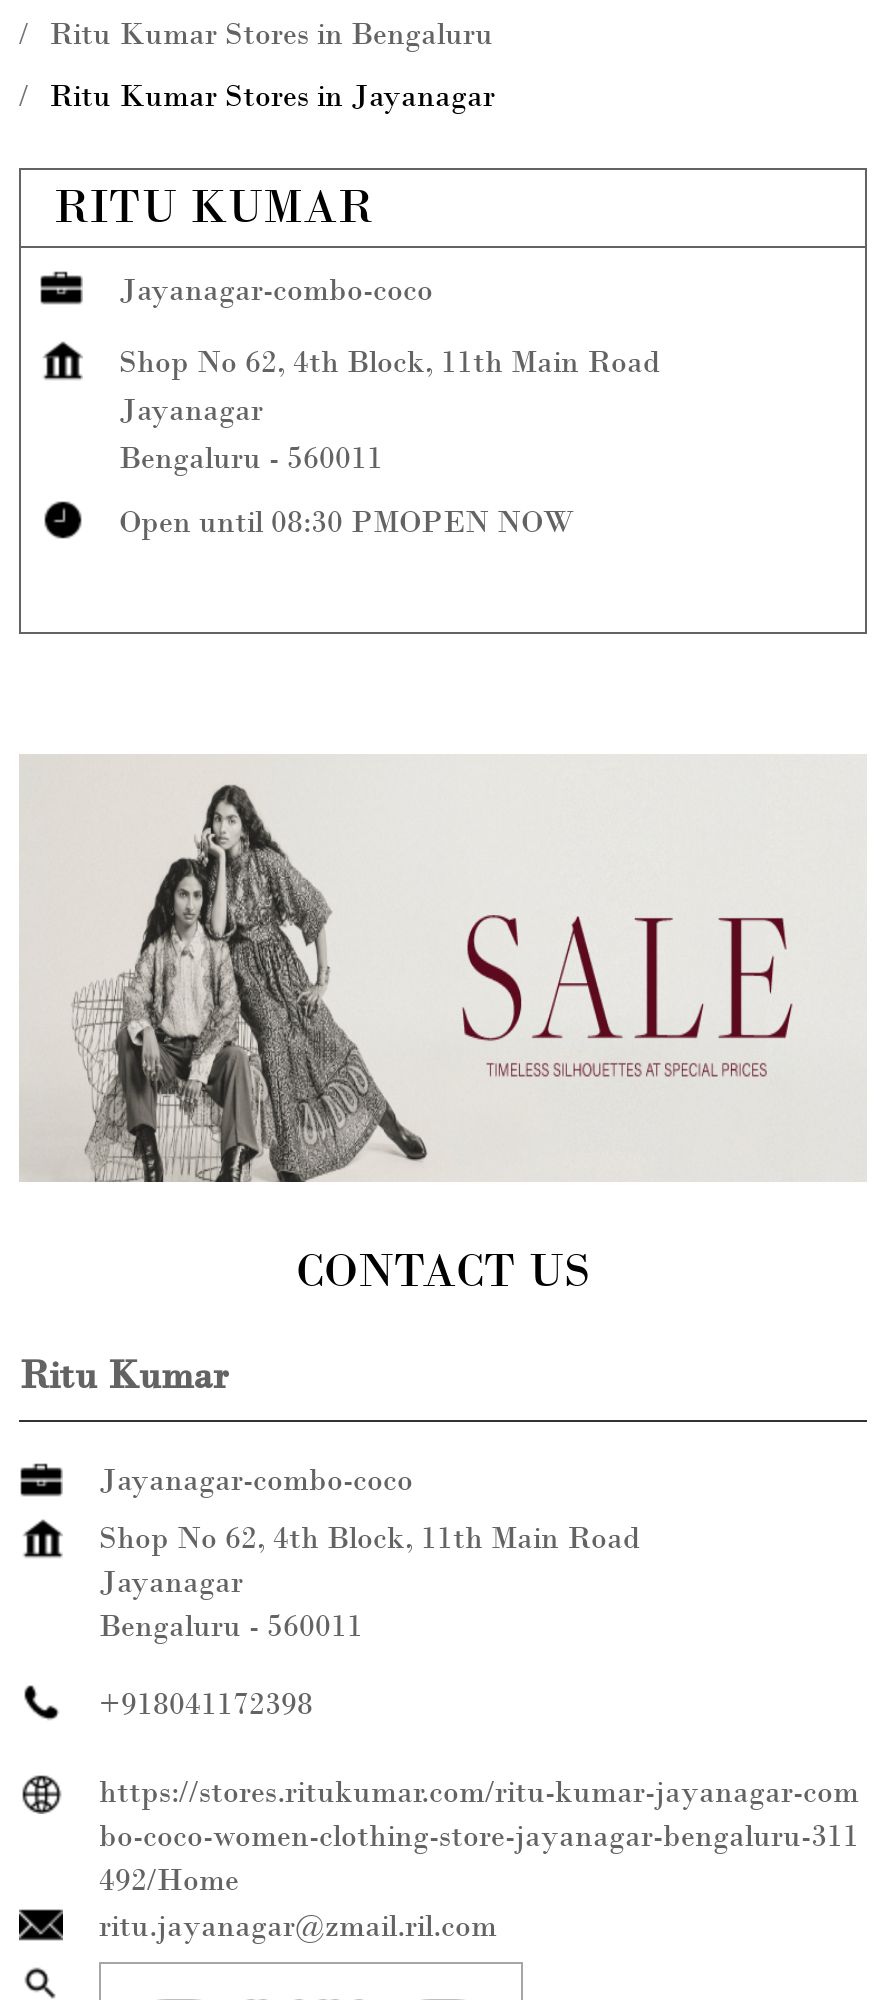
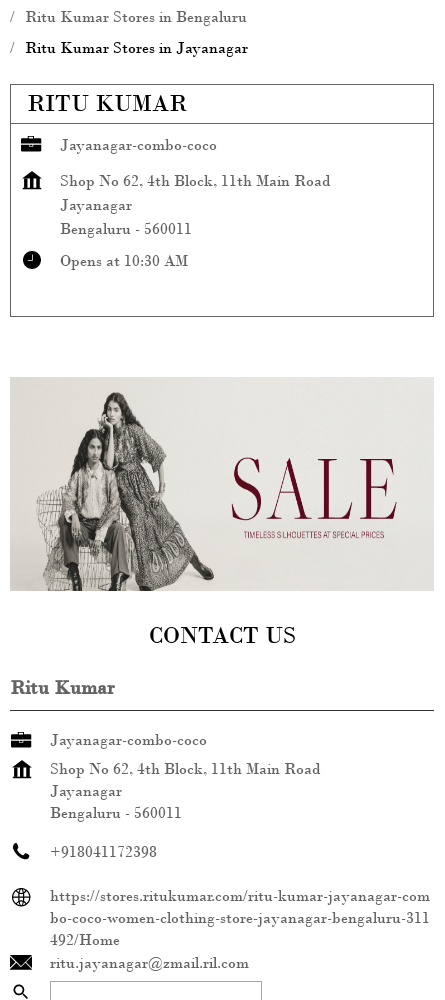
- Open until 08:30 PMOPEN NOW
+ Opens at 10:30 AM
